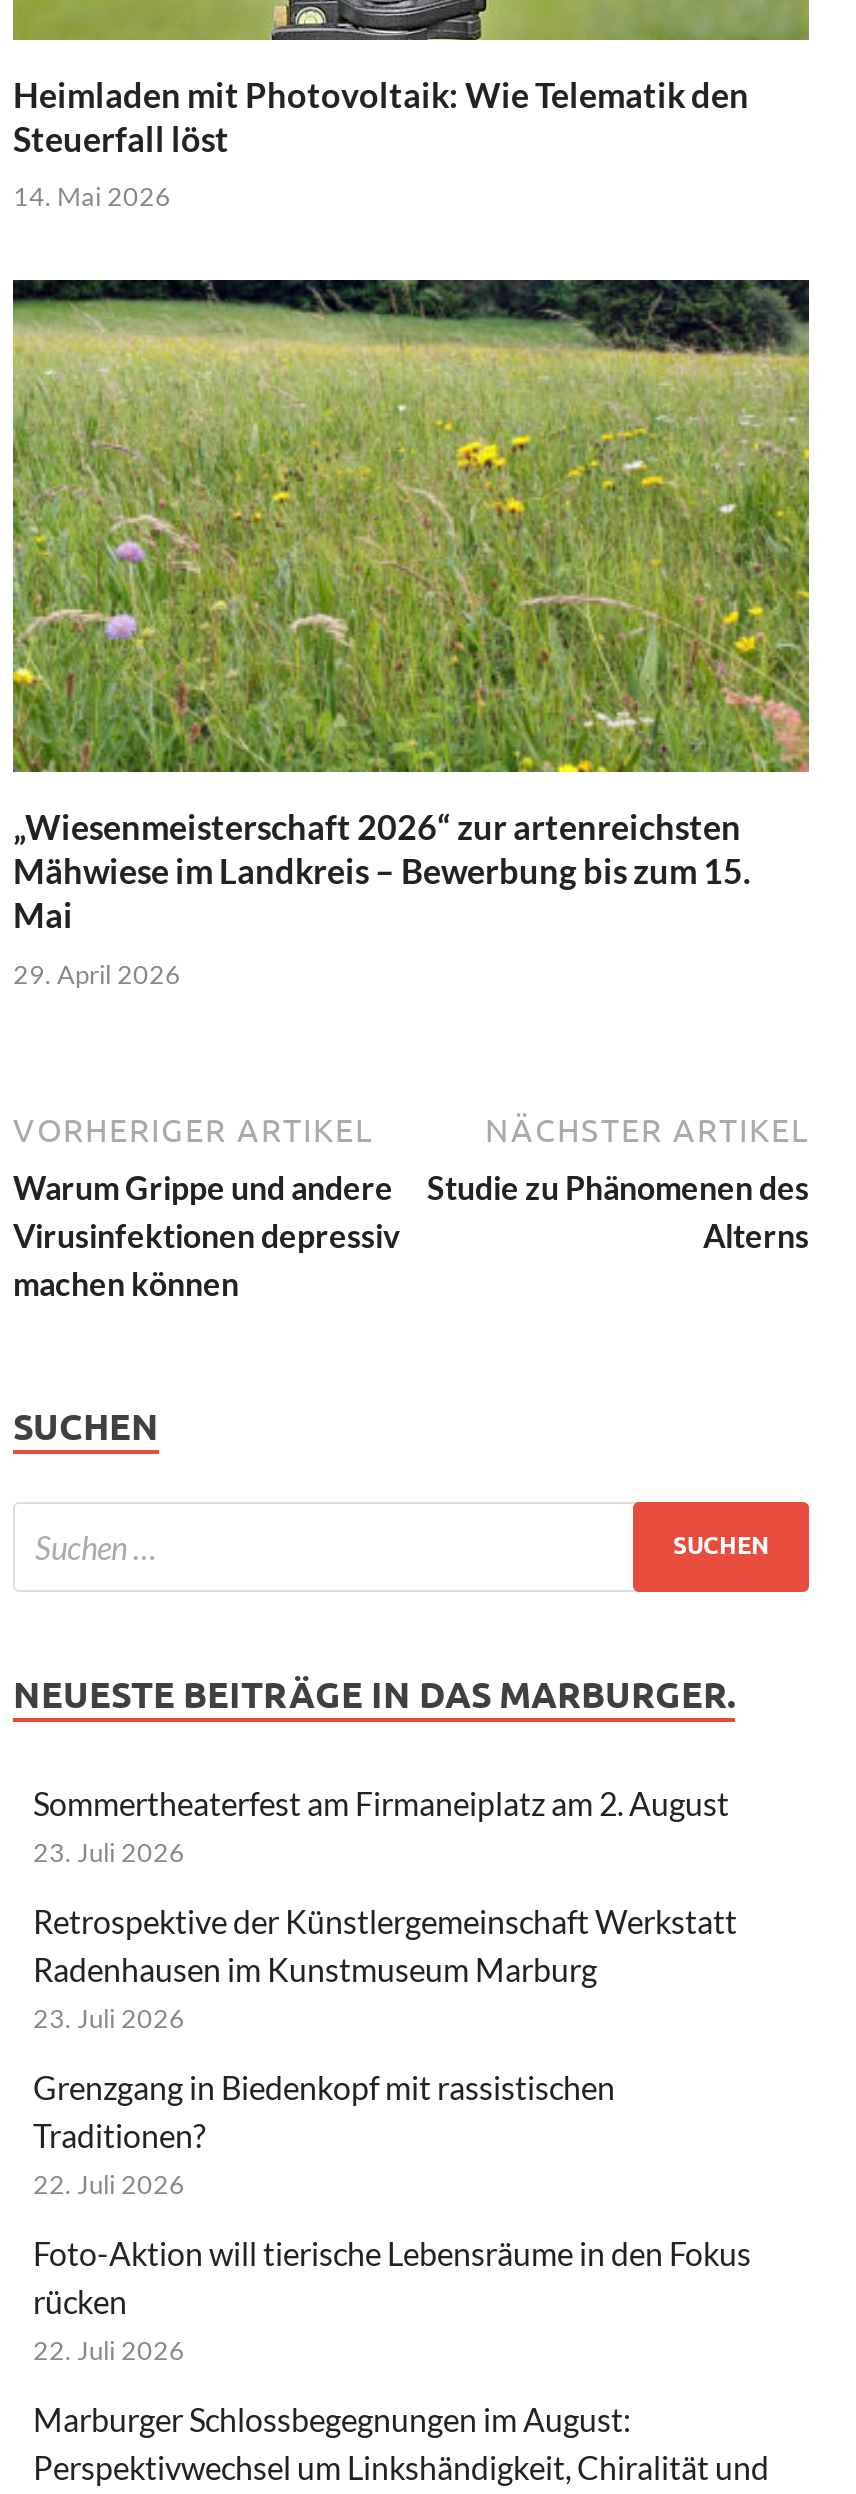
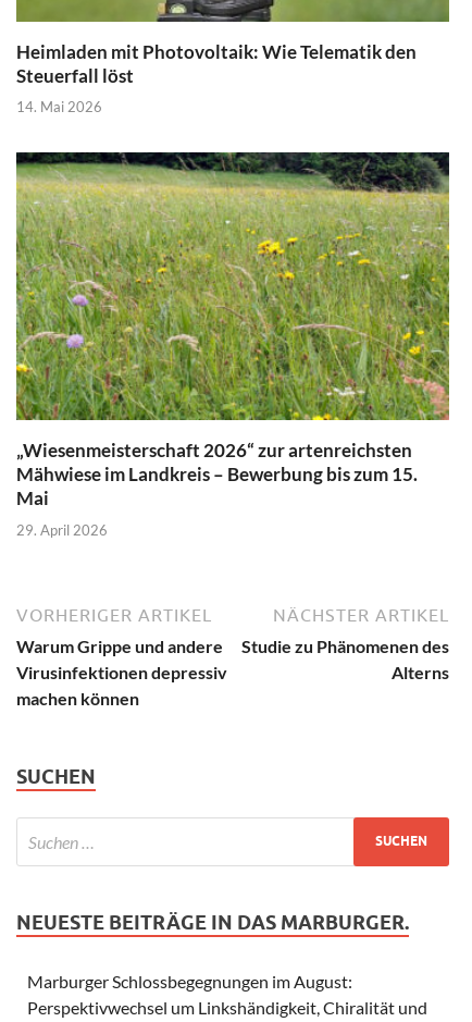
- Sommertheaterfest am Firmaneiplatz am 2. August
- 23. Juli 2026
- Retrospektive der Künstlergemeinschaft Werkstatt
- Radenhausen im Kunstmuseum Marburg
- 23. Juli 2026
- Grenzgang in Biedenkopf mit rassistischen
- Traditionen?
- 22. Juli 2026
- Foto-Aktion will tierische Lebensräume in den Fokus
- rücken
- 22. Juli 2026
